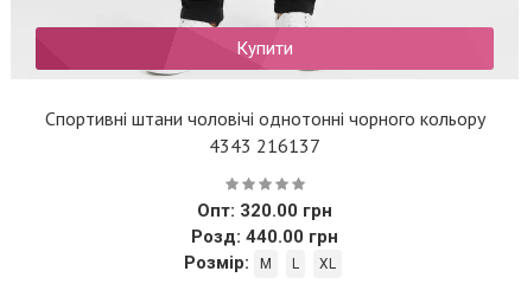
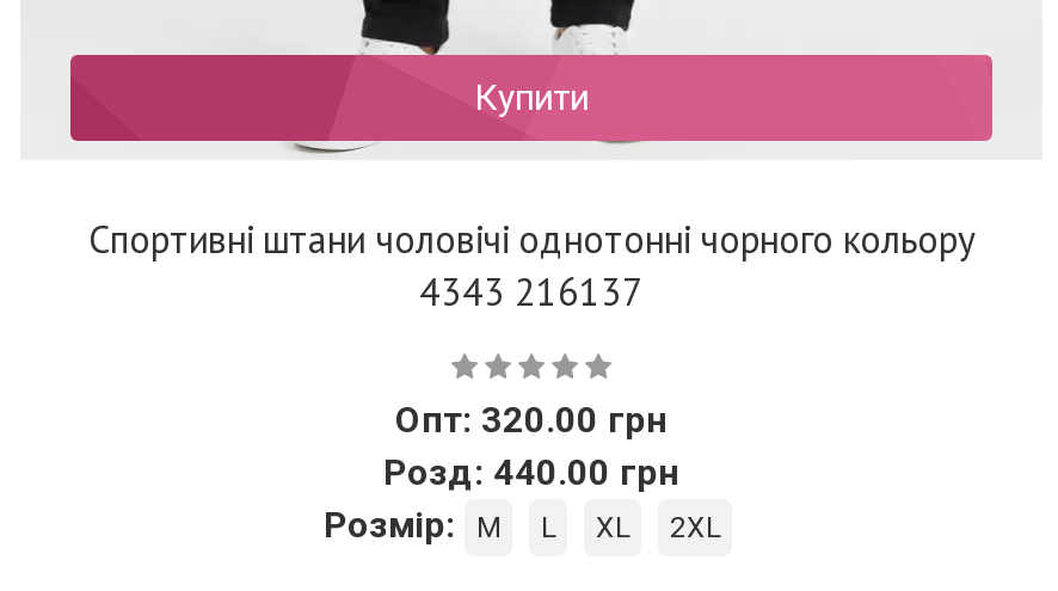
+ 2XL
